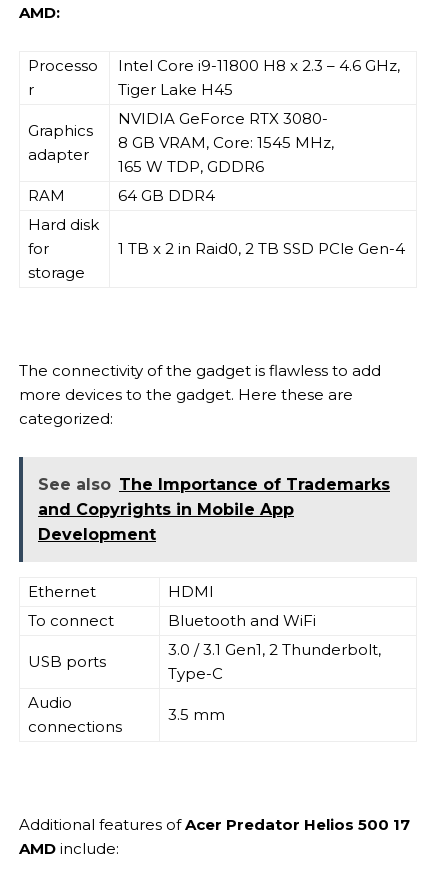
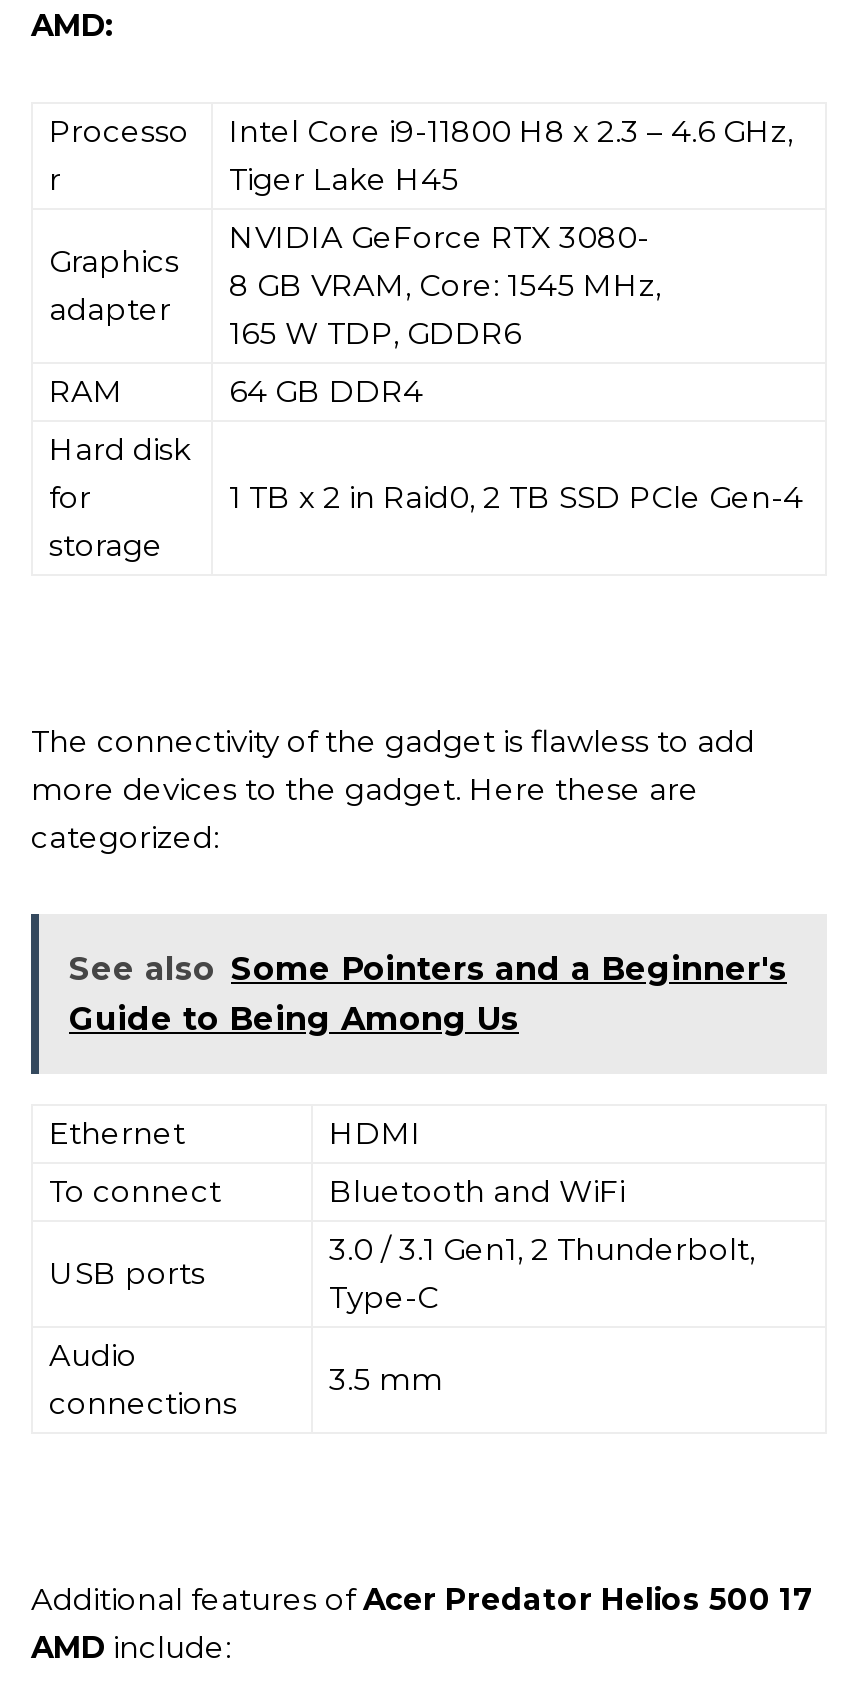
- See also The Importance of Trademarks
- and Copyrights in Mobile App
- Development
+ See also Some Pointers and a Beginner's
+ Guide to Being Among Us
